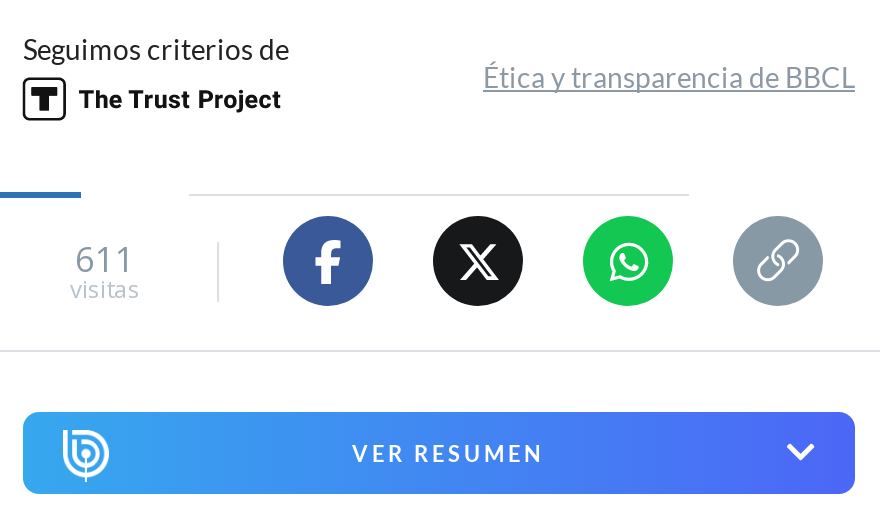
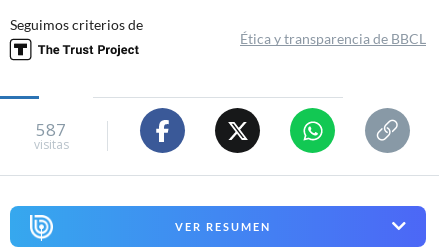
- 611
+ 587
